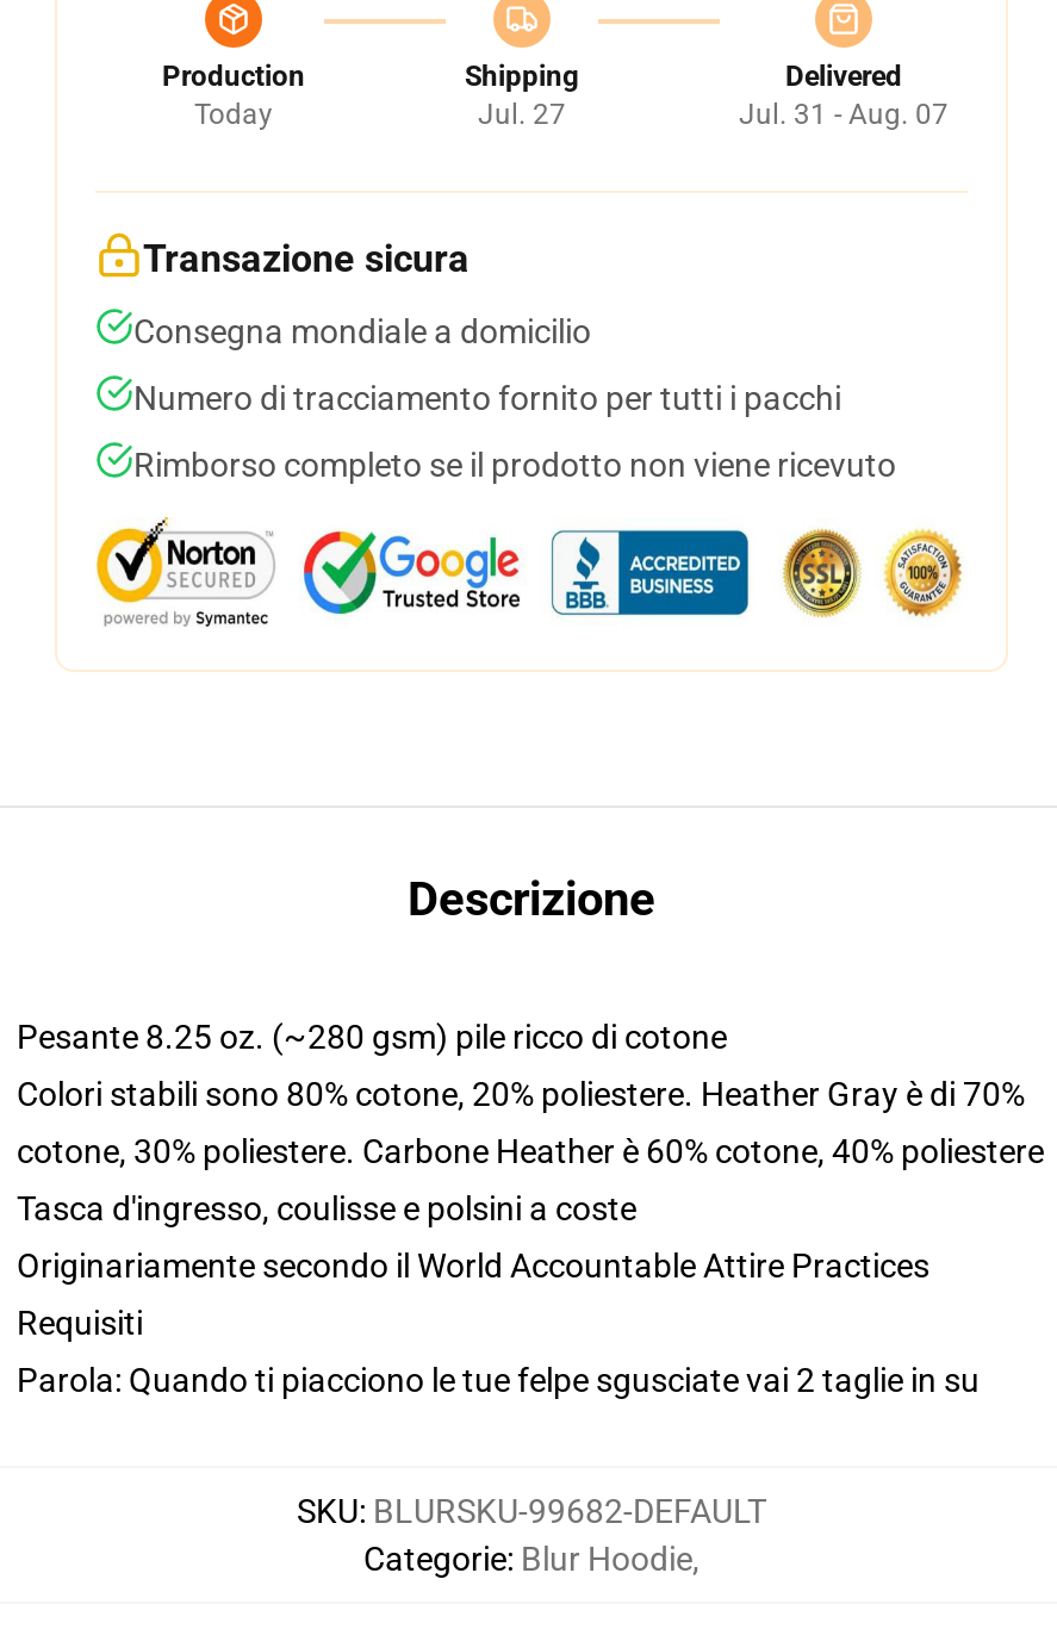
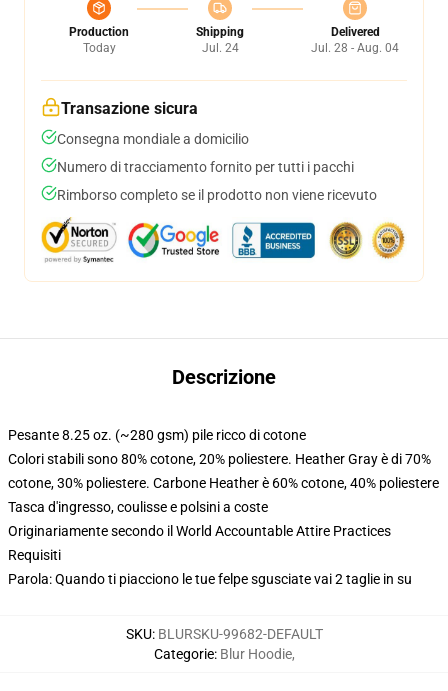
- Jul. 27
+ Jul. 24

- Jul. 31 - Aug. 07
+ Jul. 28 - Aug. 04
